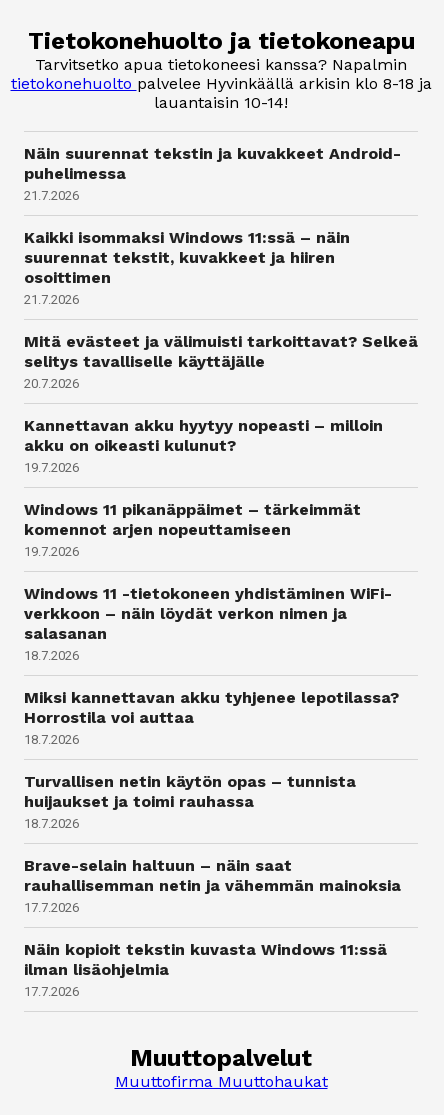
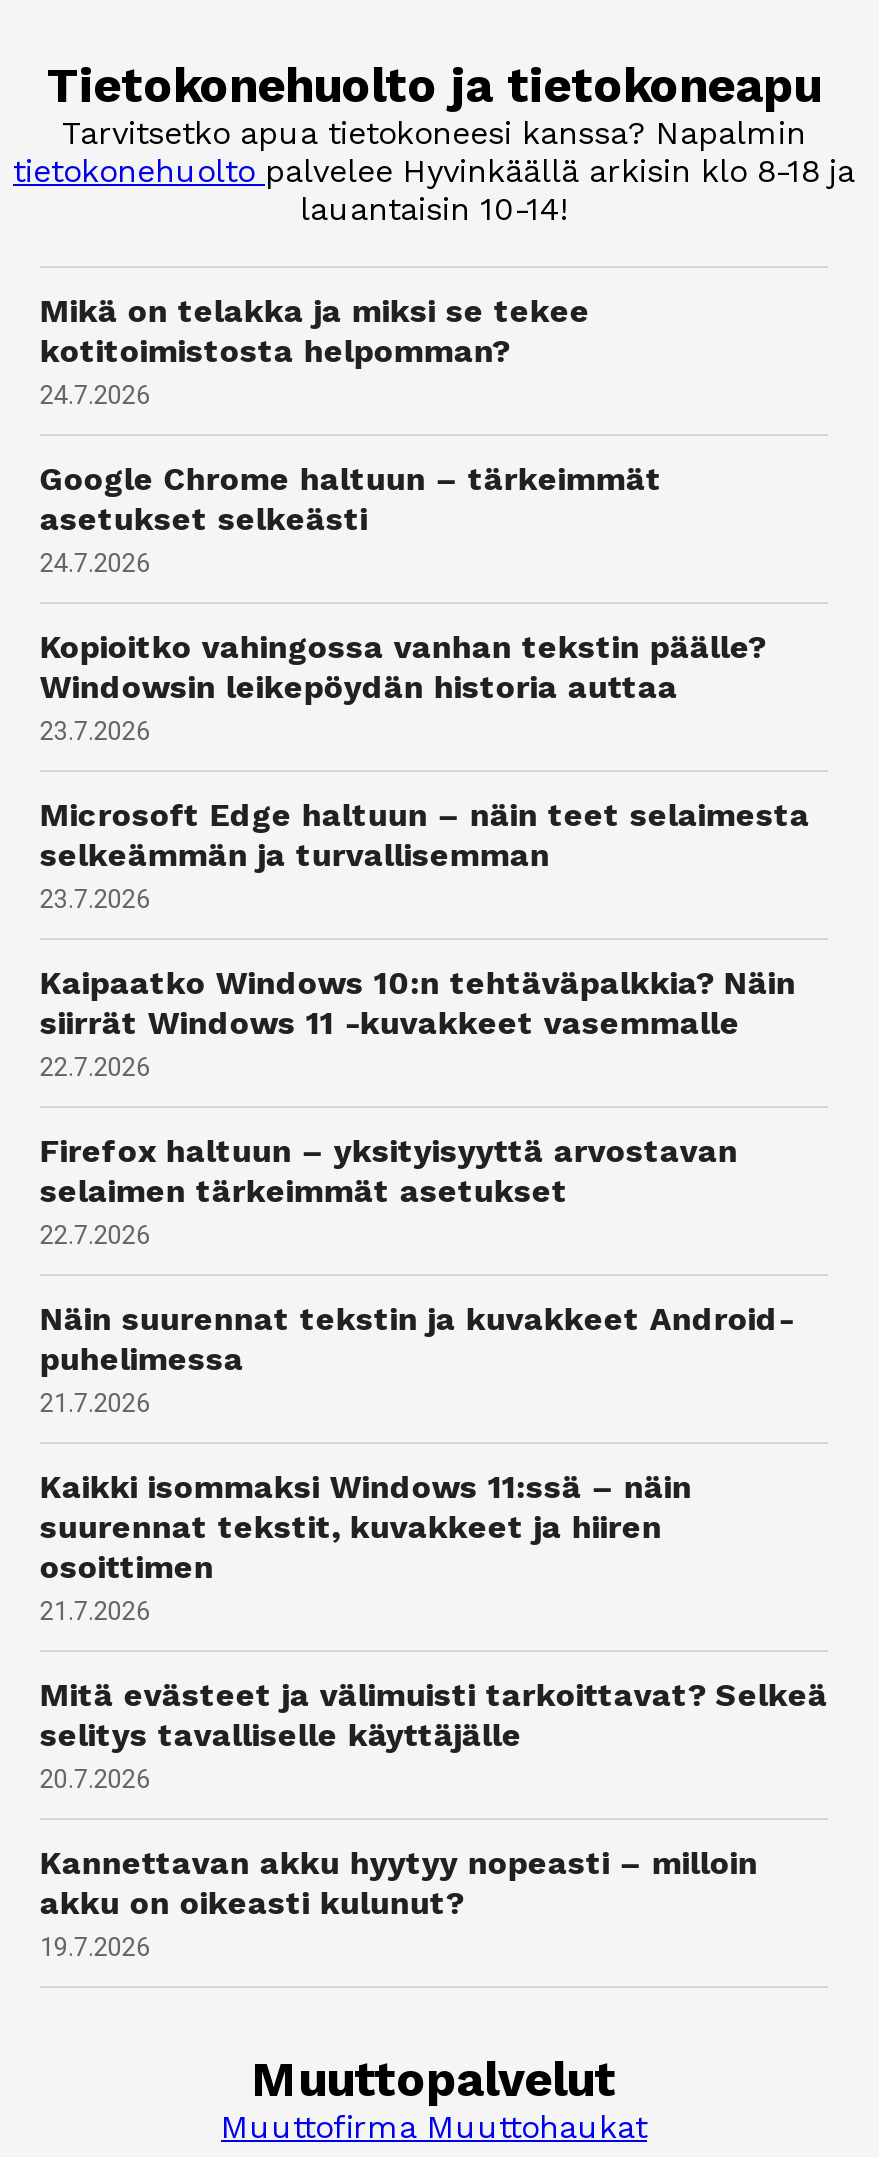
+ Mikä on telakka ja miksi se tekee
+ kotitoimistosta helpomman?
+ 24.7.2026
+ Google Chrome haltuun – tärkeimmät
+ asetukset selkeästi
+ 24.7.2026
+ Kopioitko vahingossa vanhan tekstin päälle?
+ Windowsin leikepöydän historia auttaa
+ 23.7.2026
+ Microsoft Edge haltuun – näin teet selaimesta
+ selkeämmän ja turvallisemman
+ 23.7.2026
+ Kaipaatko Windows 10:n tehtäväpalkkia? Näin
+ siirrät Windows 11 -kuvakkeet vasemmalle
+ 22.7.2026
+ Firefox haltuun – yksityisyyttä arvostavan
+ selaimen tärkeimmät asetukset
+ 22.7.2026

moved down: Näin suurennat tekstin ja kuvakkeet Android- | puhelimessa | 21.7.2026 | ... | akku on oikeasti kulunut? | 19.7.2026

- Windows 11 pikanäppäimet – tärkeimmät
- komennot arjen nopeuttamiseen
- 19.7.2026
- Windows 11 -tietokoneen yhdistäminen WiFi-
- verkkoon – näin löydät verkon nimen ja
- salasanan
- 18.7.2026
- Miksi kannettavan akku tyhjenee lepotilassa?
- Horrostila voi auttaa
- 18.7.2026
- Turvallisen netin käytön opas – tunnista
- huijaukset ja toimi rauhassa
- 18.7.2026
- Brave-selain haltuun – näin saat
- rauhallisemman netin ja vähemmän mainoksia
- 17.7.2026
- Näin kopioit tekstin kuvasta Windows 11:ssä
- ilman lisäohjelmia
- 17.7.2026
